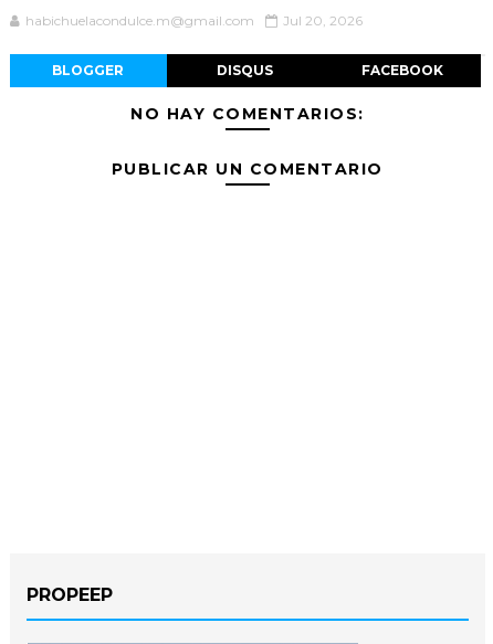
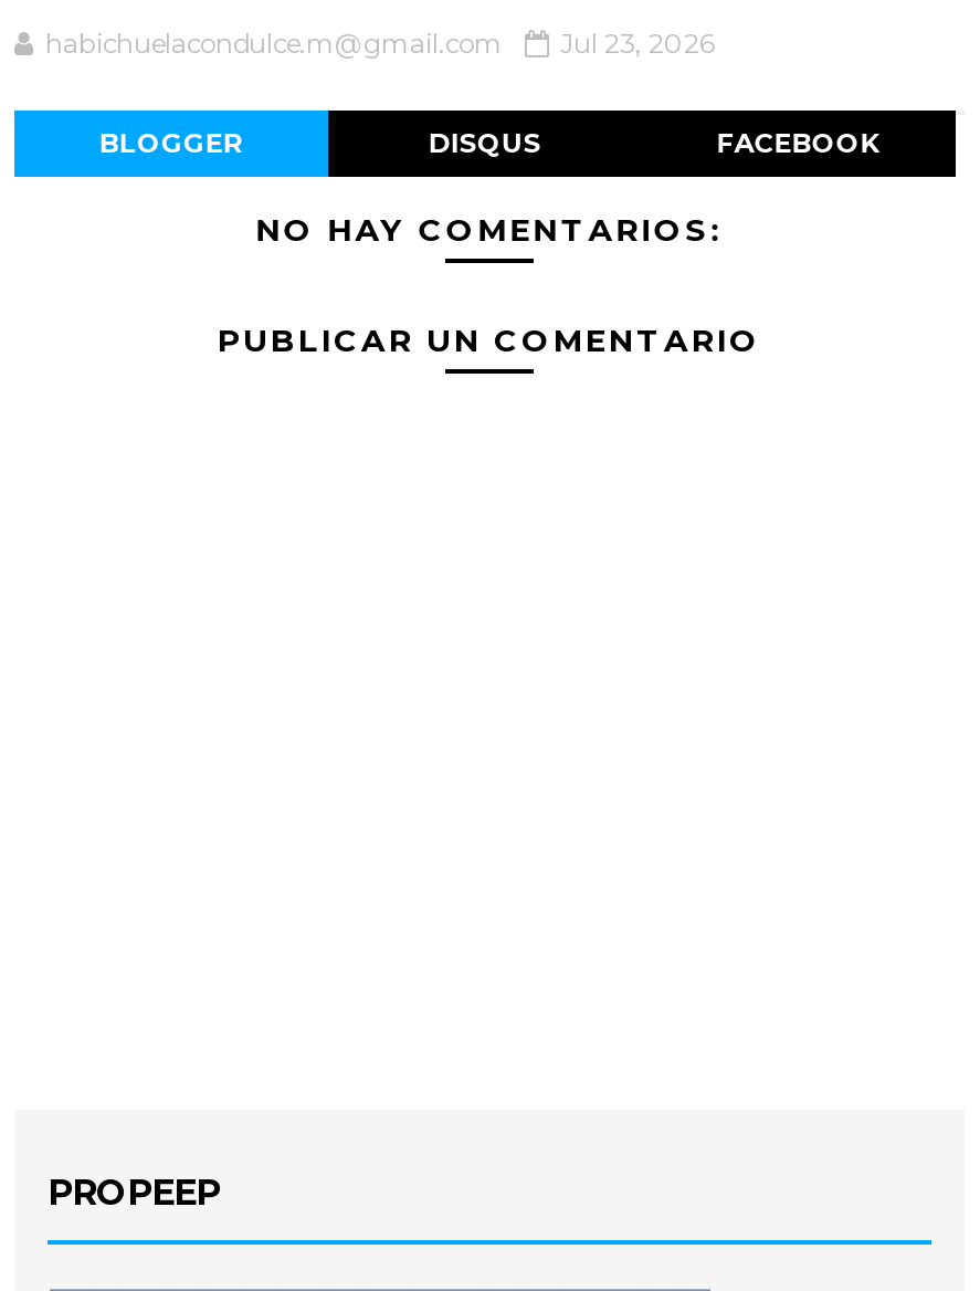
- habichuelacondulce.m@gmail.com Jul 20, 2026
+ habichuelacondulce.m@gmail.com Jul 23, 2026
